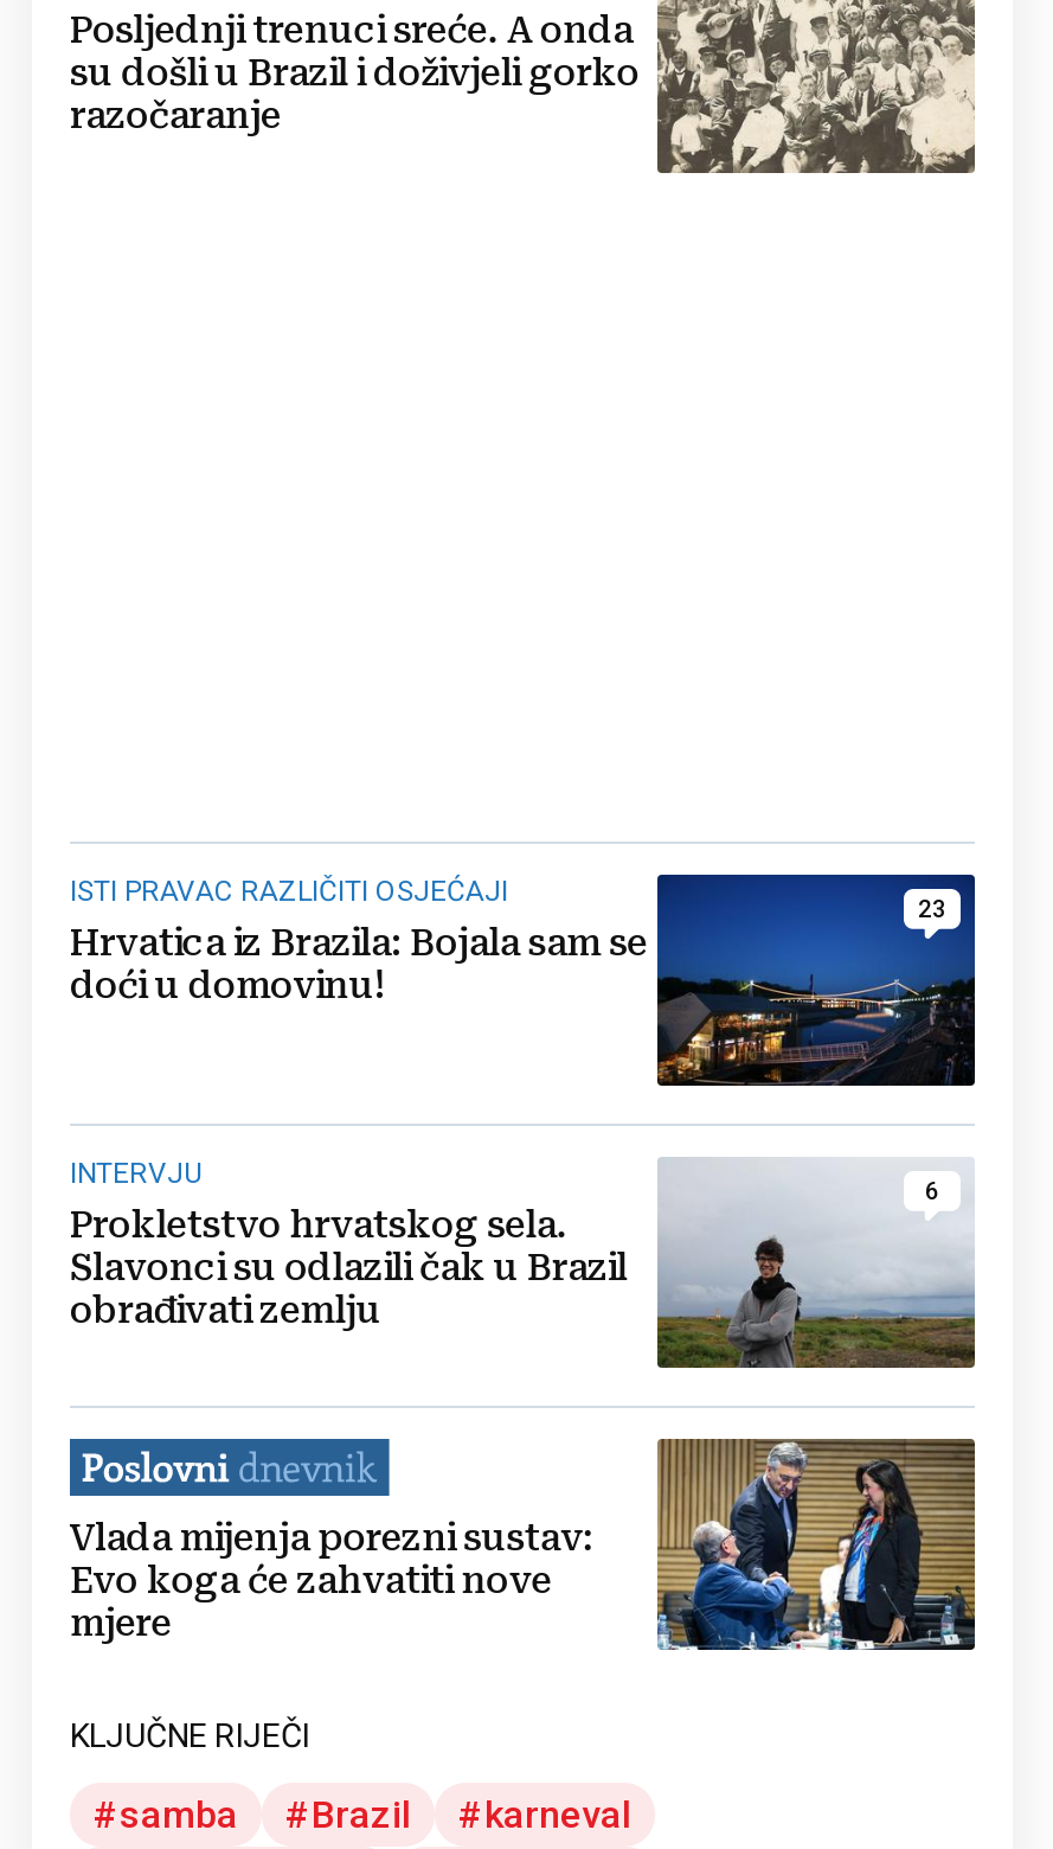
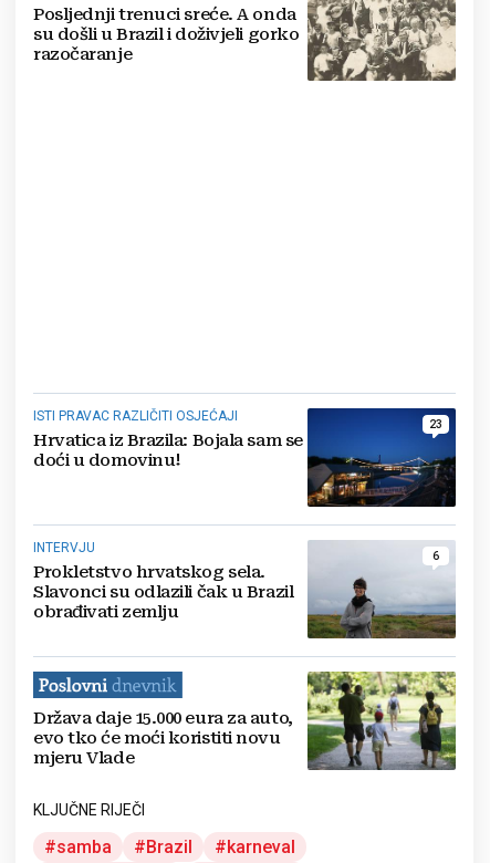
- [image]
- Vlada mijenja porezni sustav:
- Evo koga će zahvatiti nove
- mjere
+ [image]
+ Država daje 15.000 eura za auto,
+ evo tko će moći koristiti novu
+ mjeru Vlade
